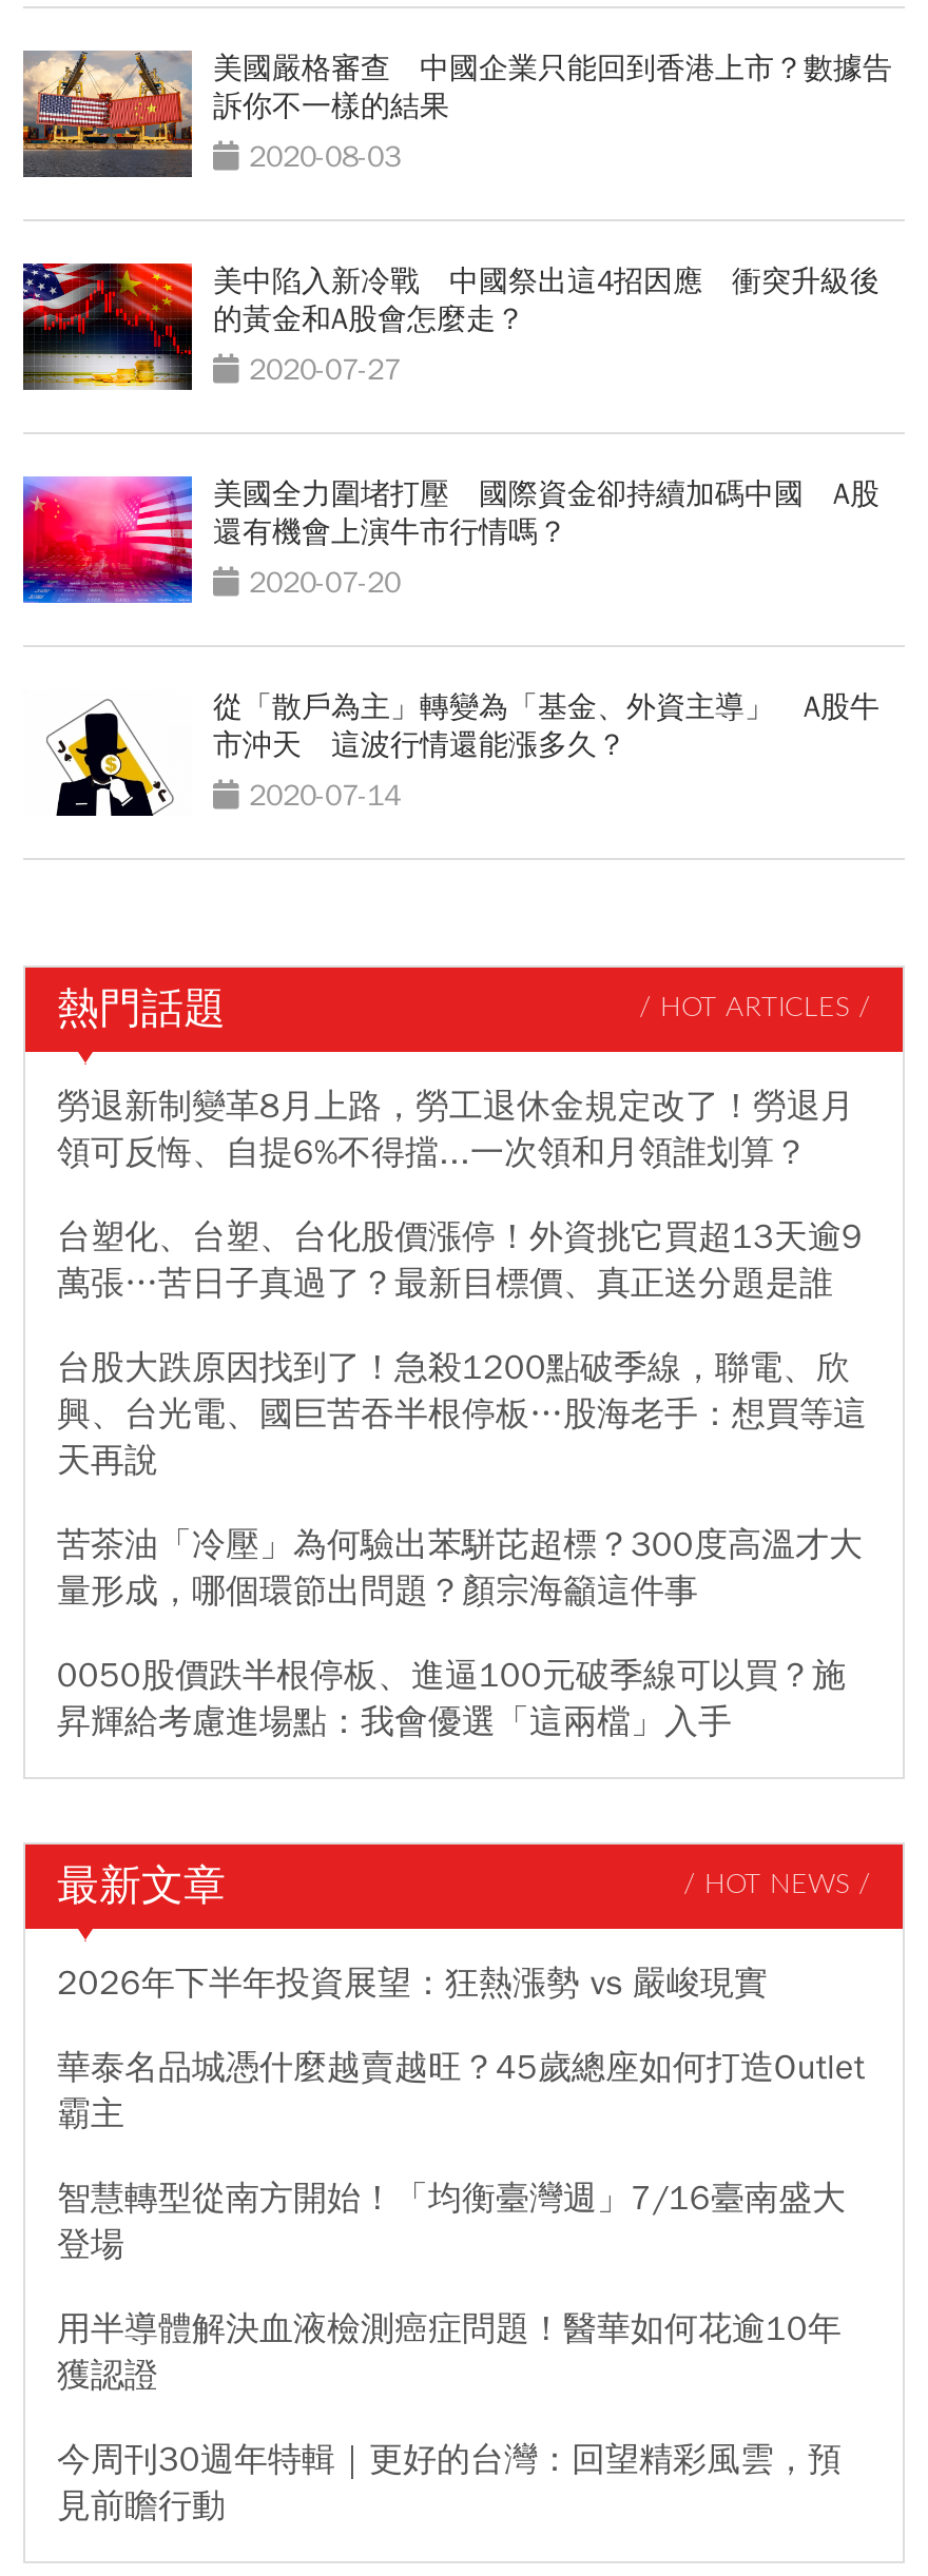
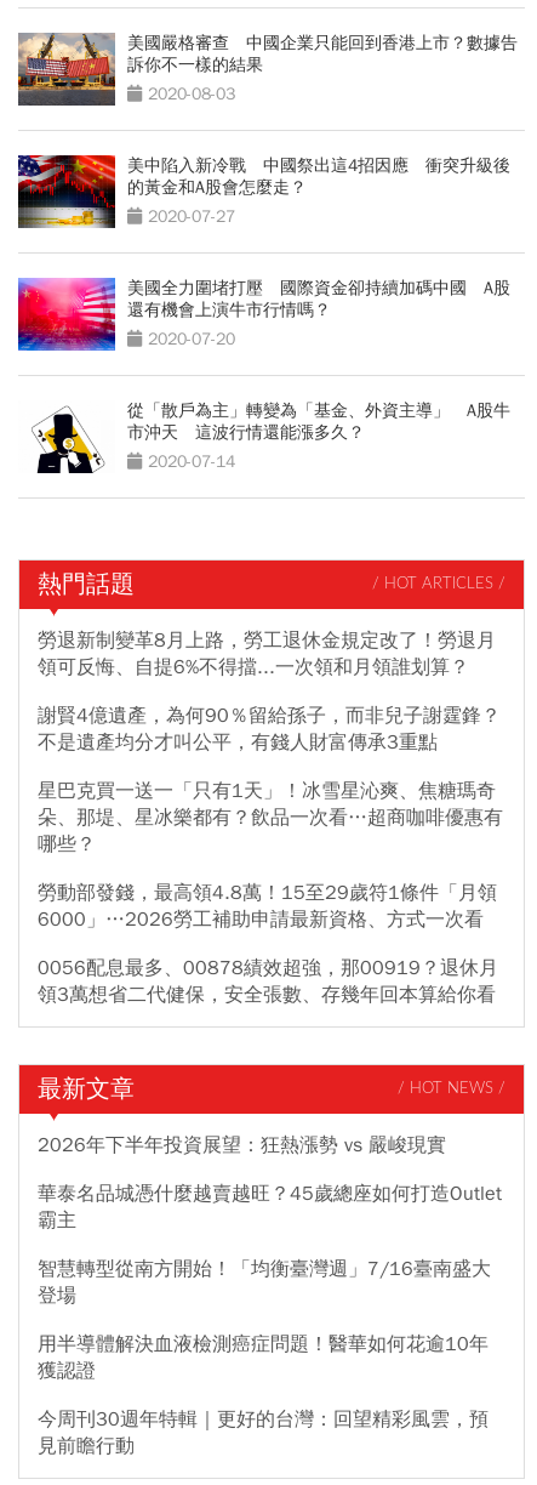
- 台塑化、台塑、台化股價漲停！外資挑它買超13天逾9
- 萬張…苦日子真過了？最新目標價、真正送分題是誰
+ 謝賢4億遺產，為何90％留給孫子，而非兒子謝霆鋒？
+ 不是遺產均分才叫公平，有錢人財富傳承3重點

- 台股大跌原因找到了！急殺1200點破季線，聯電、欣
- 興、台光電、國巨苦吞半根停板…股海老手：想買等這
- 天再說
+ 星巴克買一送一「只有1天」！冰雪星沁爽、焦糖瑪奇
+ 朵、那堤、星冰樂都有？飲品一次看…超商咖啡優惠有
+ 哪些？

- 苦茶油「冷壓」為何驗出苯駢芘超標？300度高溫才大
- 量形成，哪個環節出問題？顏宗海籲這件事
+ 勞動部發錢，最高領4.8萬！15至29歲符1條件「月領
+ 6000」…2026勞工補助申請最新資格、方式一次看

- 0050股價跌半根停板、進逼100元破季線可以買？施
- 昇輝給考慮進場點：我會優選「這兩檔」入手
+ 0056配息最多、00878績效超強，那00919？退休月
+ 領3萬想省二代健保，安全張數、存幾年回本算給你看
